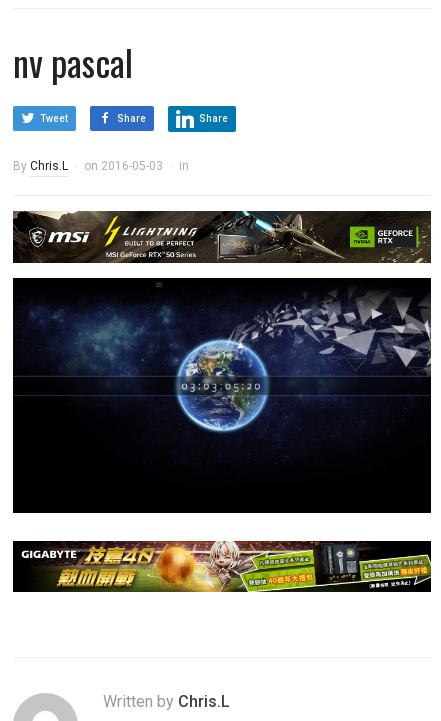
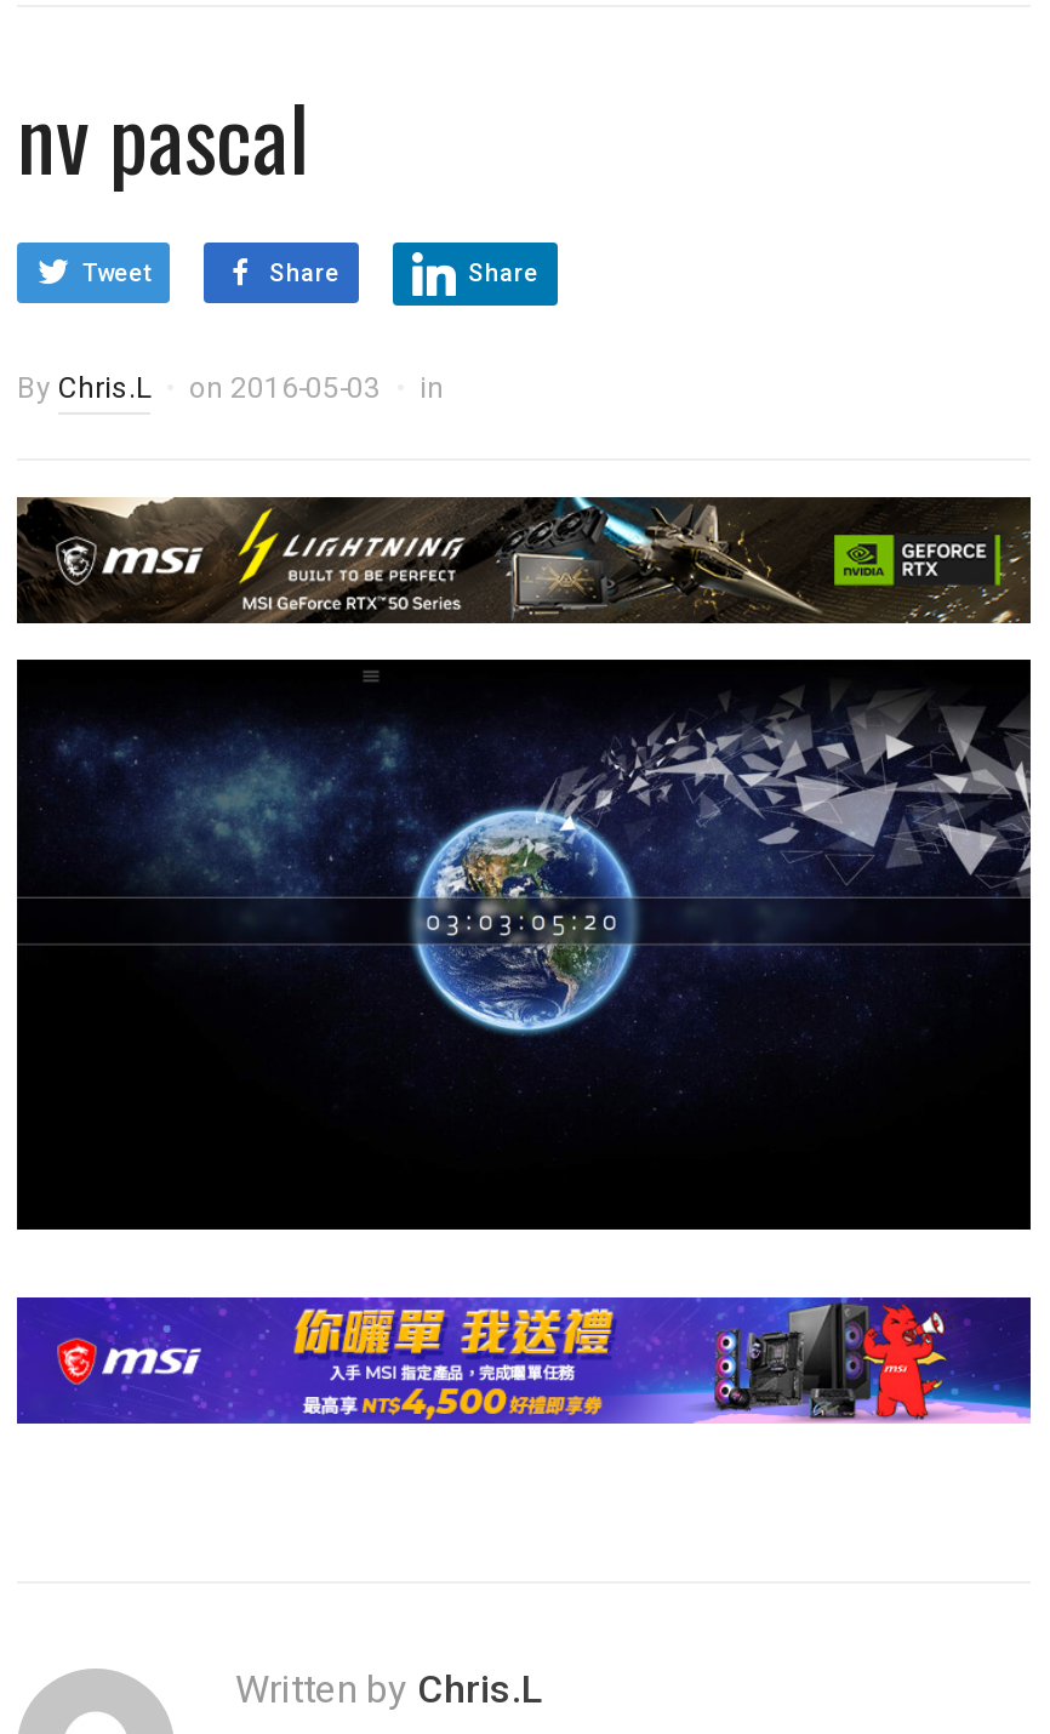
- [image]
+ [image]
